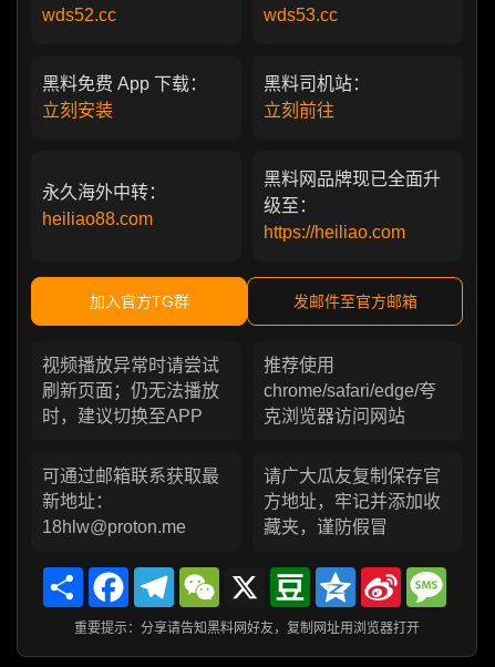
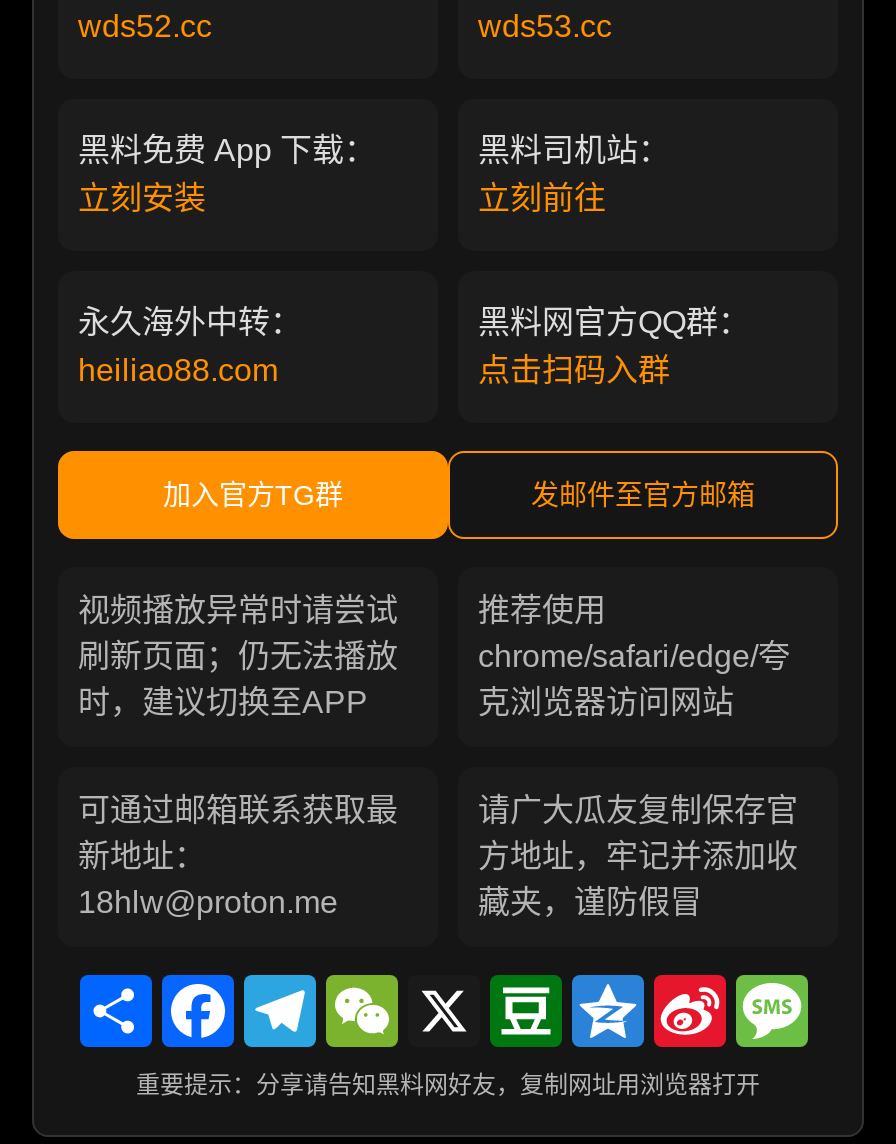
- 黑料网品牌现已全面升
- 级至：
- https://heiliao.com
+ 黑料网官方QQ群：
+ 点击扫码入群
